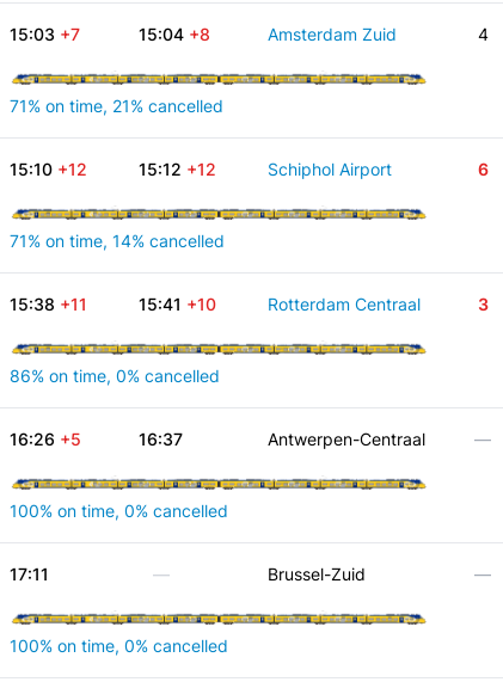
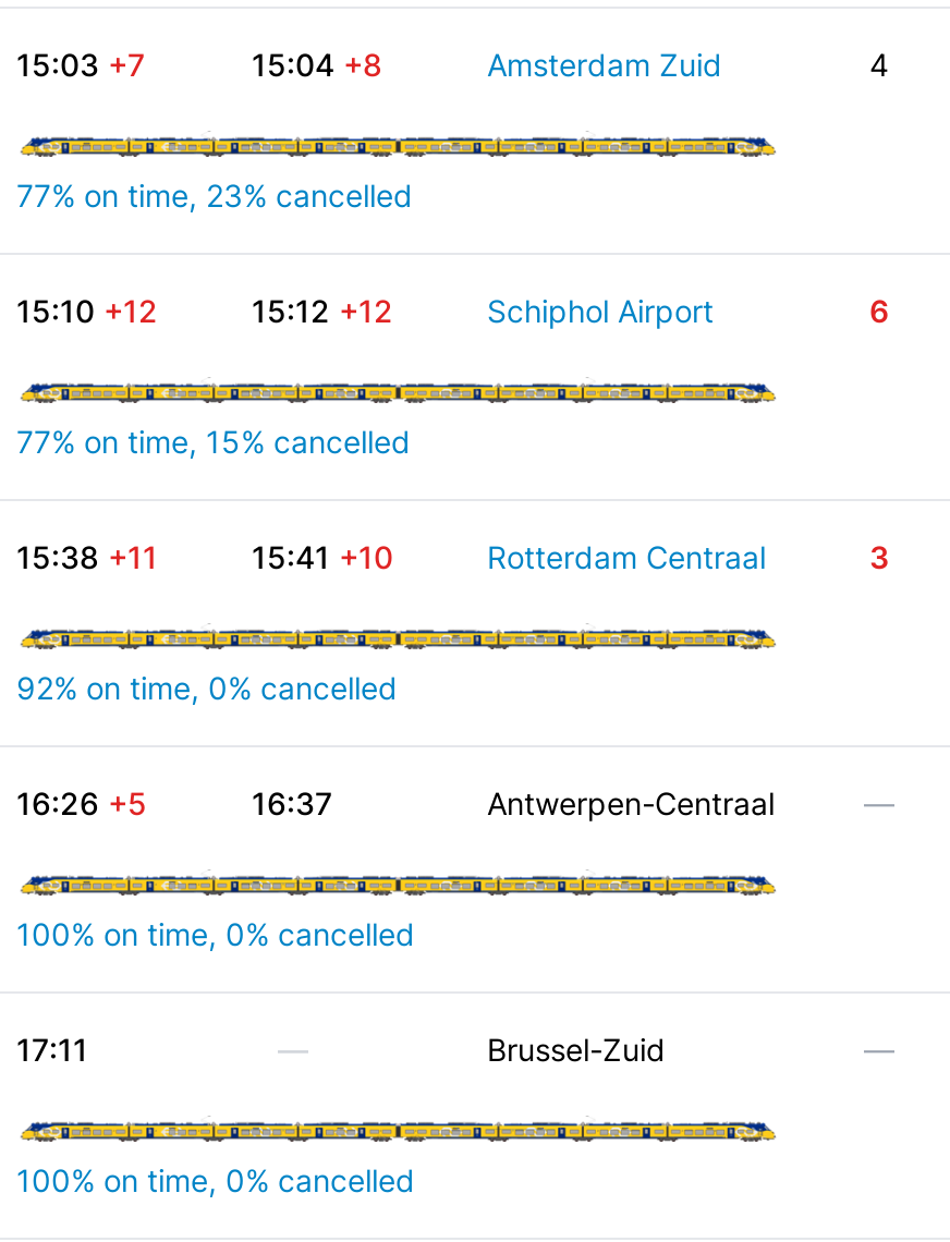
- 71% on time, 21% cancelled
+ 77% on time, 23% cancelled

- 71% on time, 14% cancelled
+ 77% on time, 15% cancelled

- 86% on time, 0% cancelled
+ 92% on time, 0% cancelled
